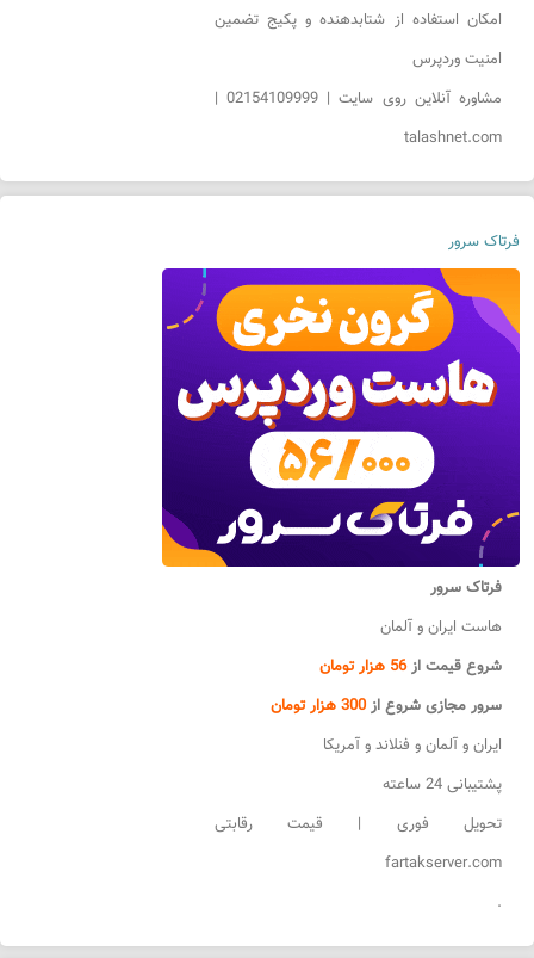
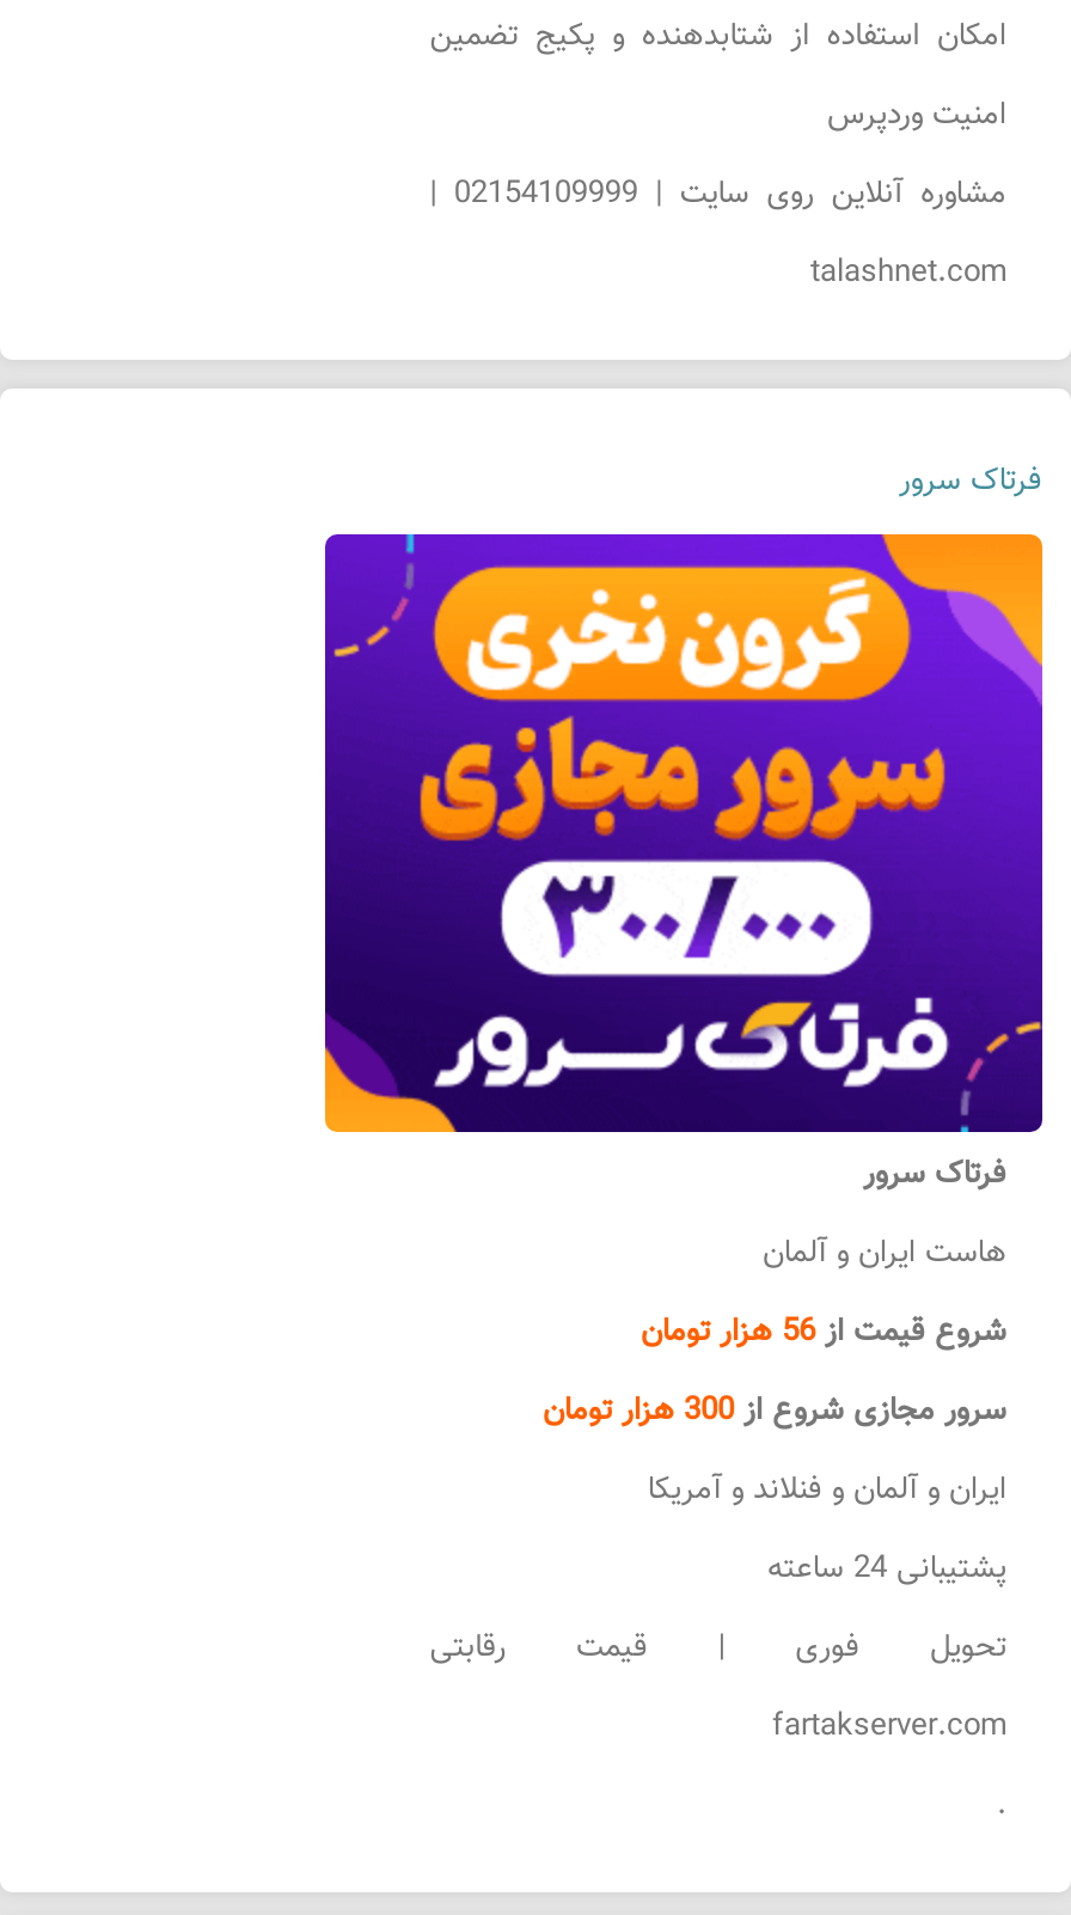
- [image]
+ [image]

- [image]
+ [image]
